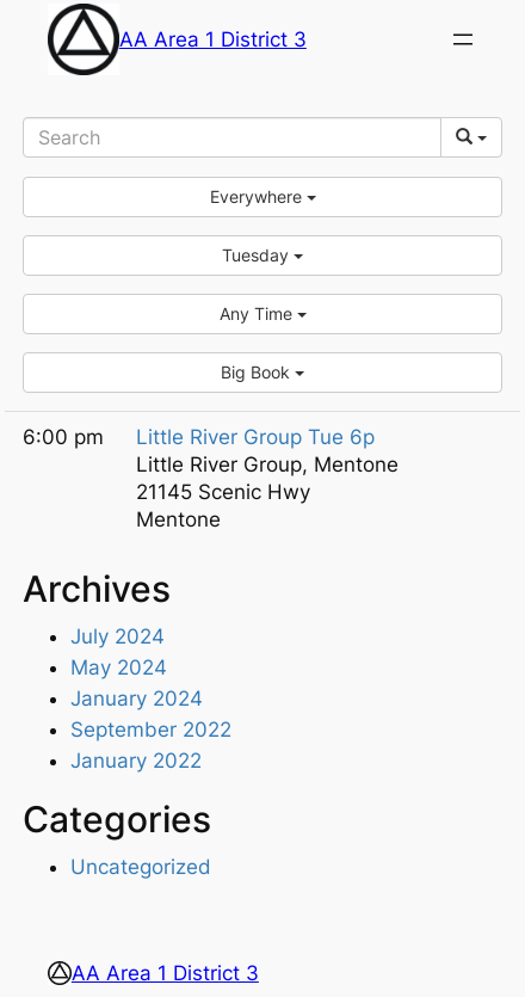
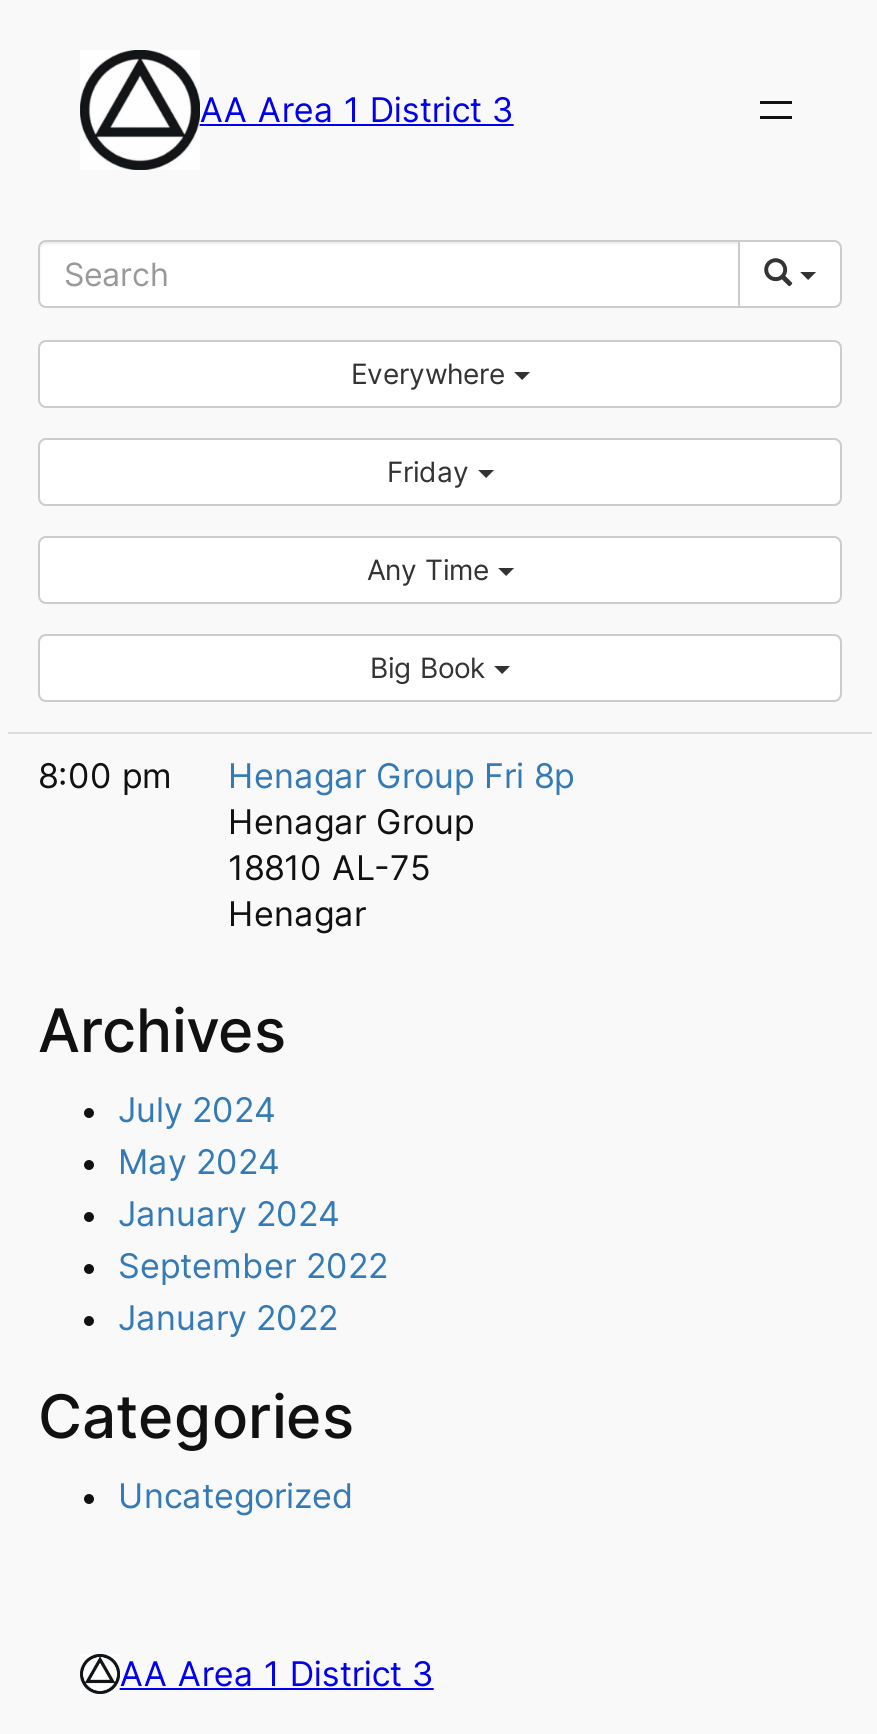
- Tuesday
+ Friday

- 6:00 pm
- Little River Group Tue 6p
- Little River Group, Mentone
- 21145 Scenic Hwy
- Mentone
+ 8:00 pm
+ Henagar Group Fri 8p
+ Henagar Group
+ 18810 AL-75
+ Henagar
